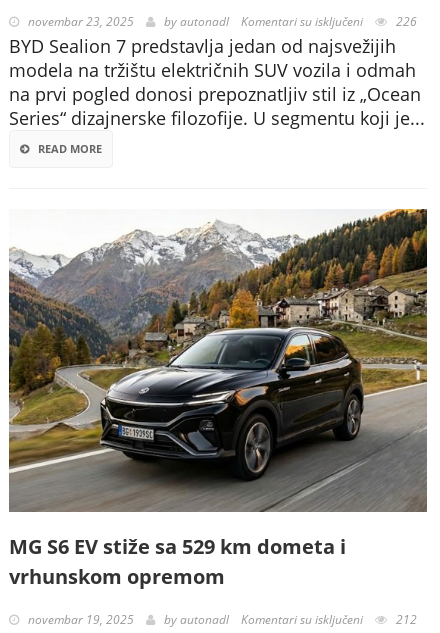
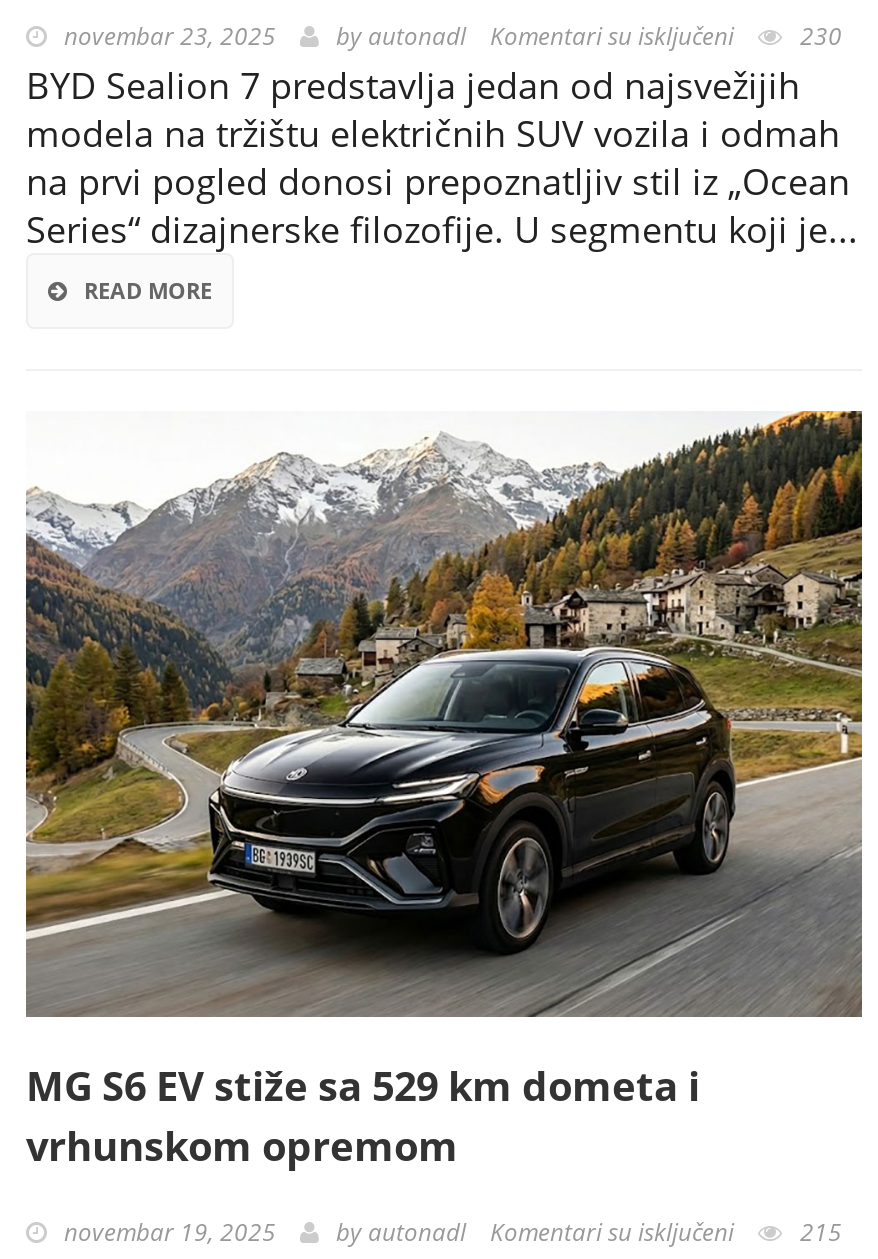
- 226
+ 230

- 212
+ 215
